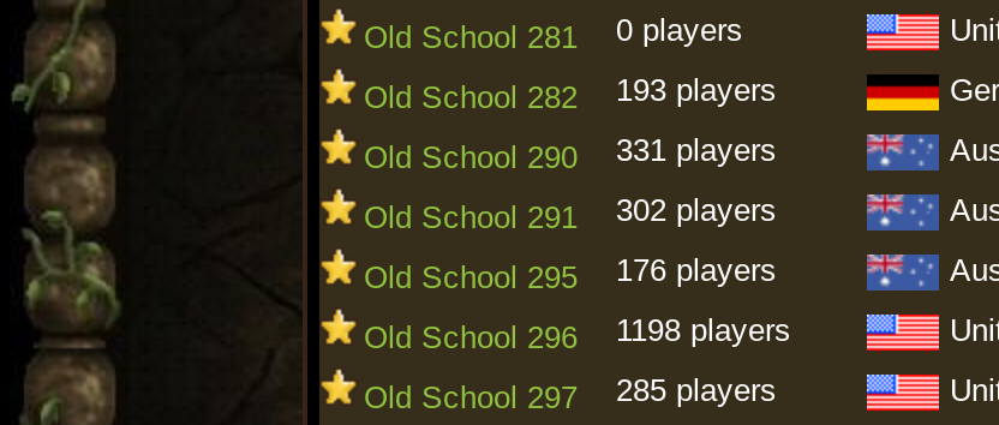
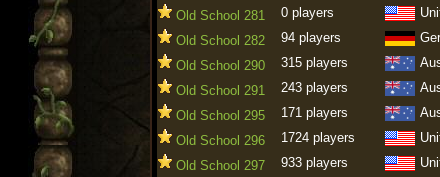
- Old School 282 193 players
+ Old School 282 94 players

- Old School 290 331 players
+ Old School 290 315 players

- Old School 291 302 players
+ Old School 291 243 players

- Old School 295 176 players
+ Old School 295 171 players

- Old School 296 1198 players
+ Old School 296 1724 players

- Old School 297 285 players
+ Old School 297 933 players
